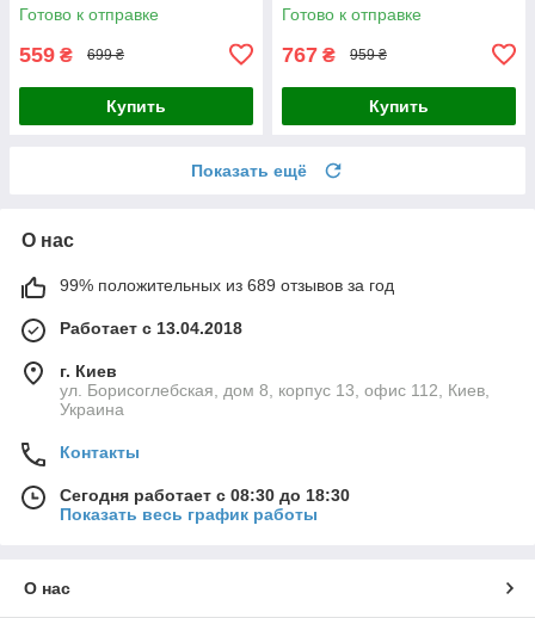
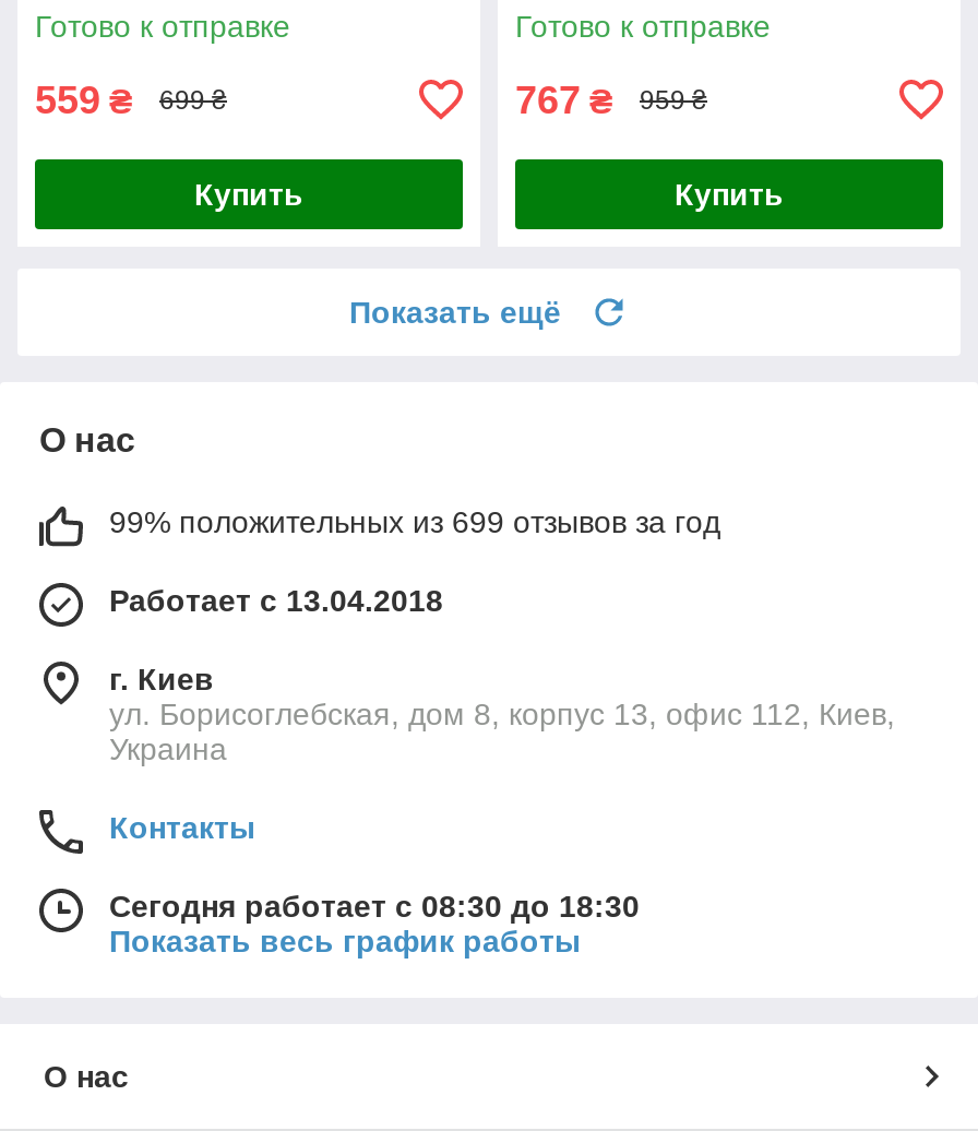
- 99% положительных из 689 отзывов за год
+ 99% положительных из 699 отзывов за год
